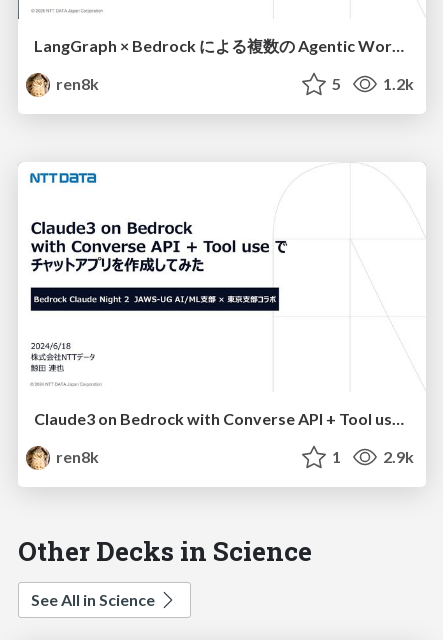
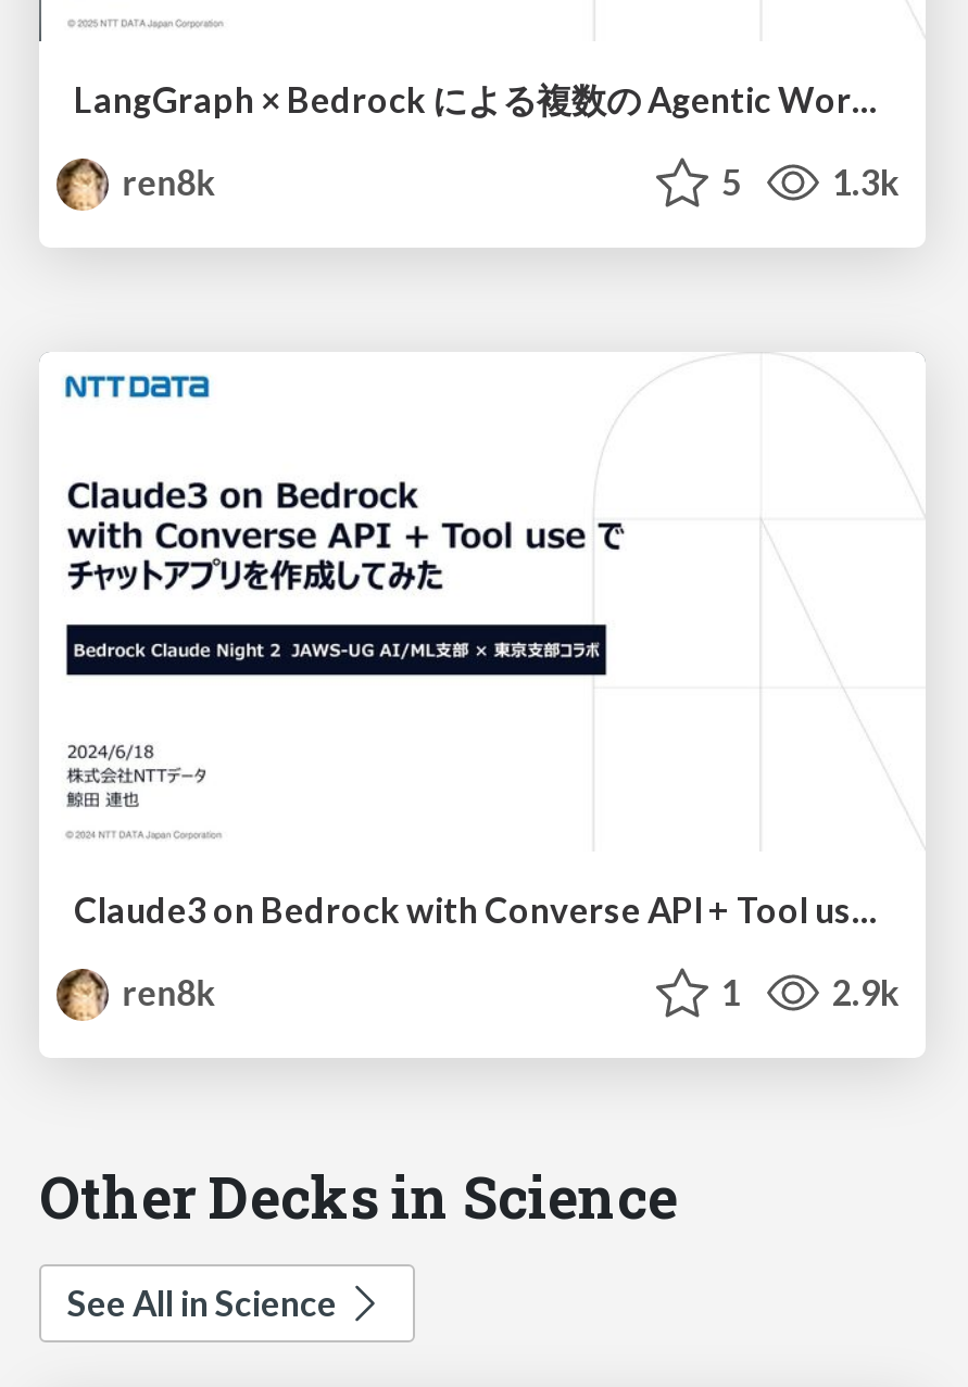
- 1.2k
+ 1.3k
